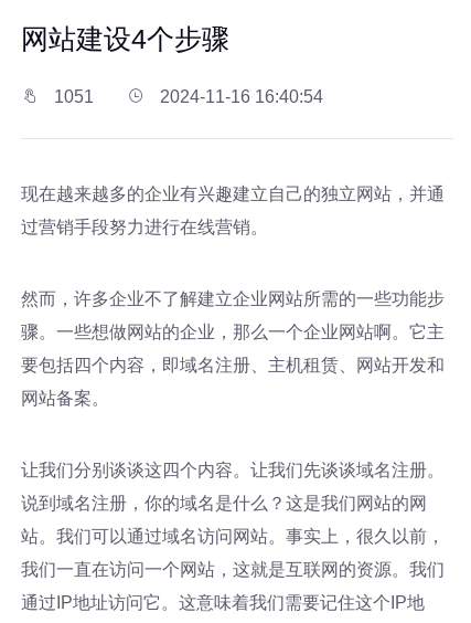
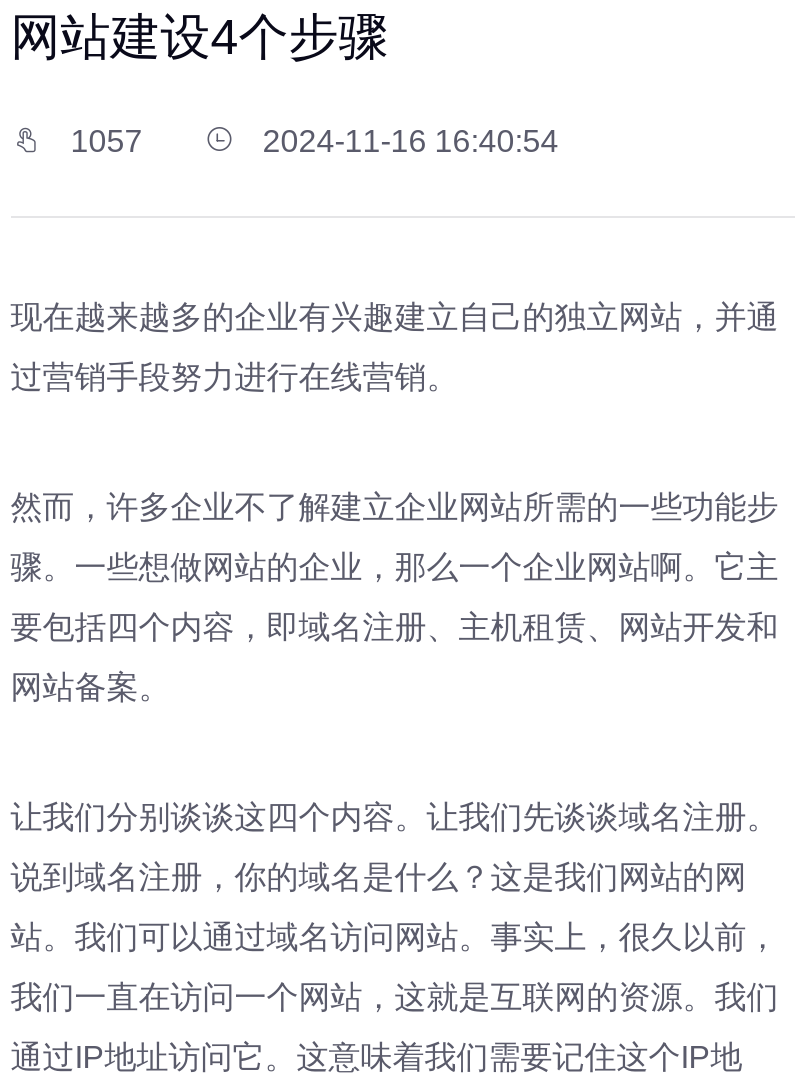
- 1051
+ 1057
